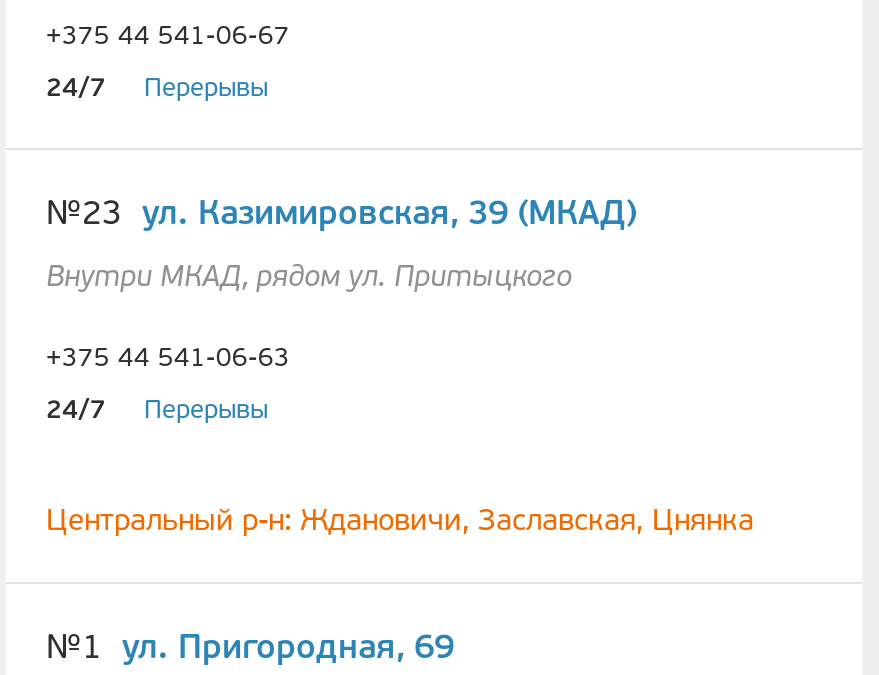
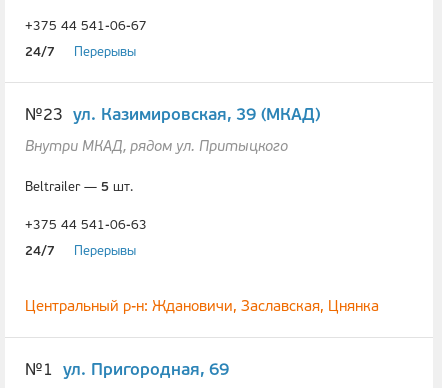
+ Beltrailer — 5 шт.
